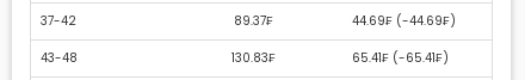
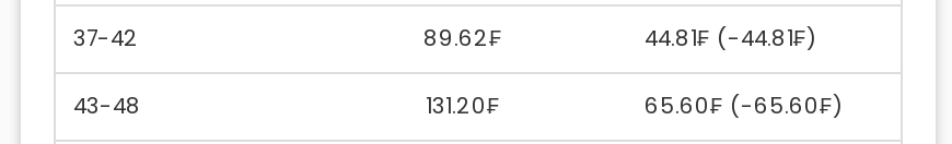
- 89.37₣
+ 89.62₣

- 44.69₣ (-44.69₣)
+ 44.81₣ (-44.81₣)

- 130.83₣
+ 131.20₣

- 65.41₣ (-65.41₣)
+ 65.60₣ (-65.60₣)
